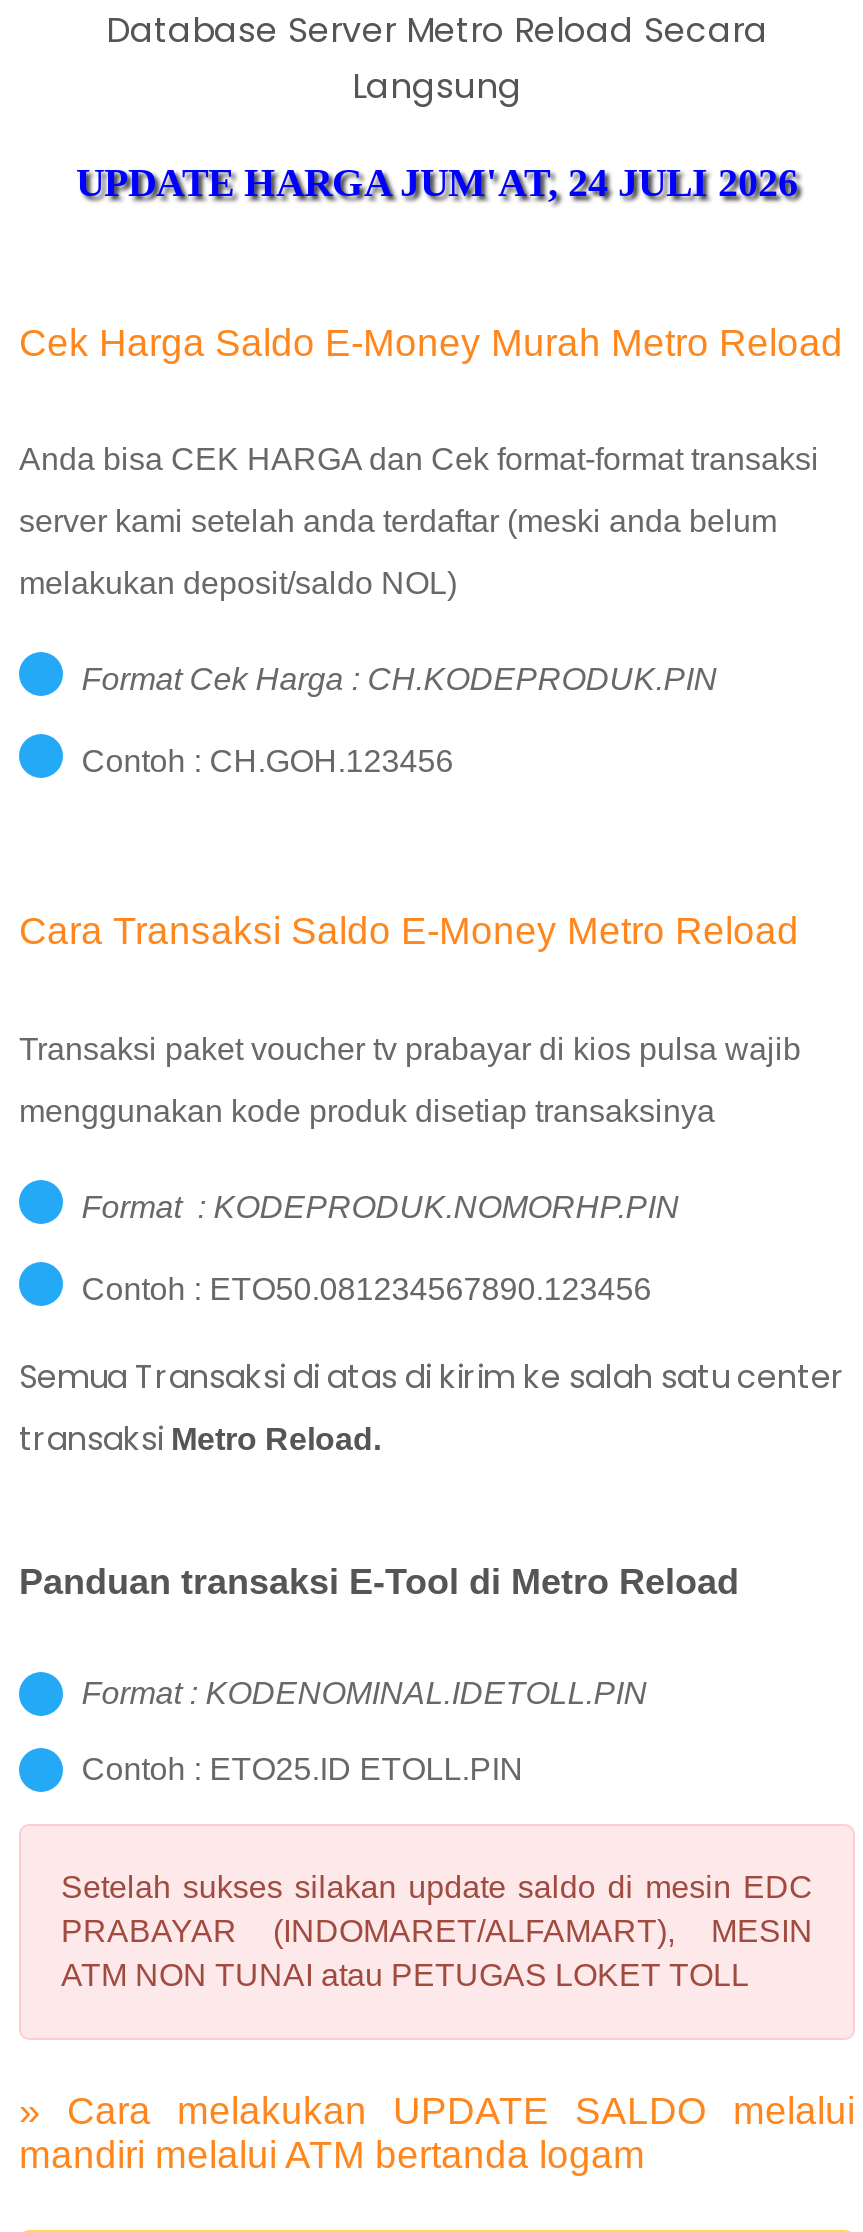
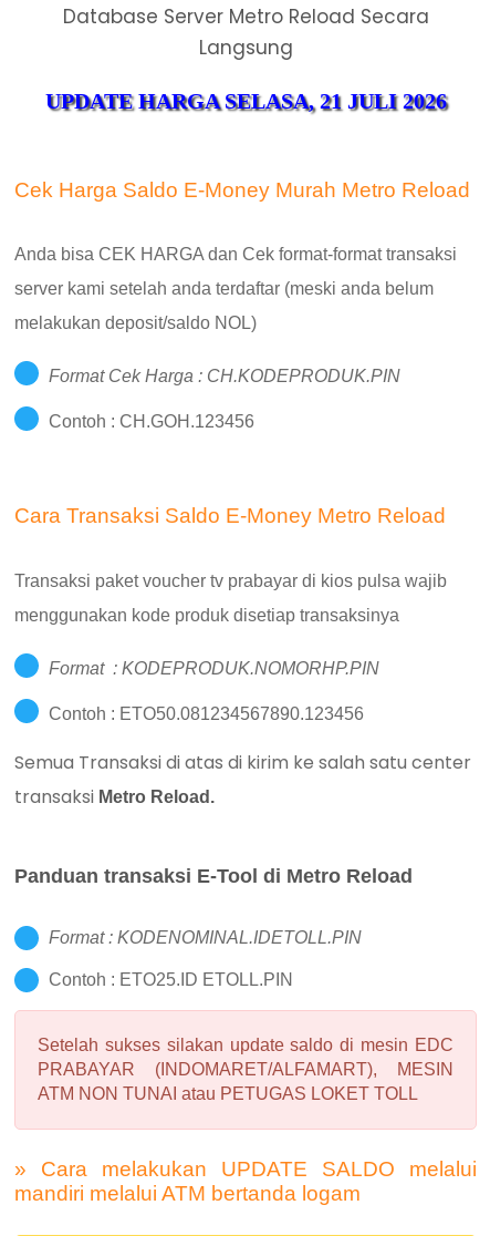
- UPDATE HARGA JUM'AT, 24 JULI 2026
+ UPDATE HARGA SELASA, 21 JULI 2026
